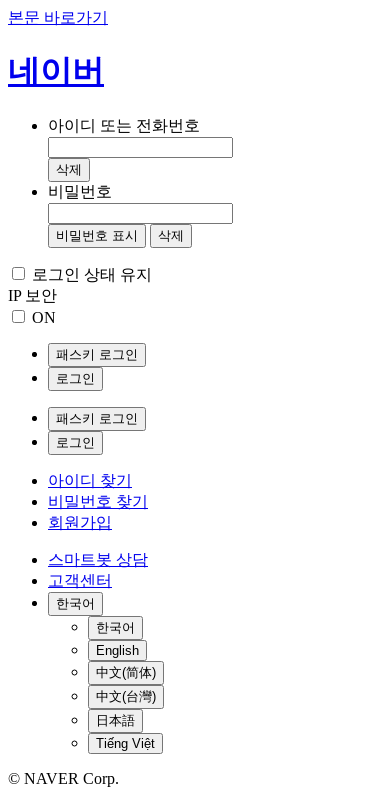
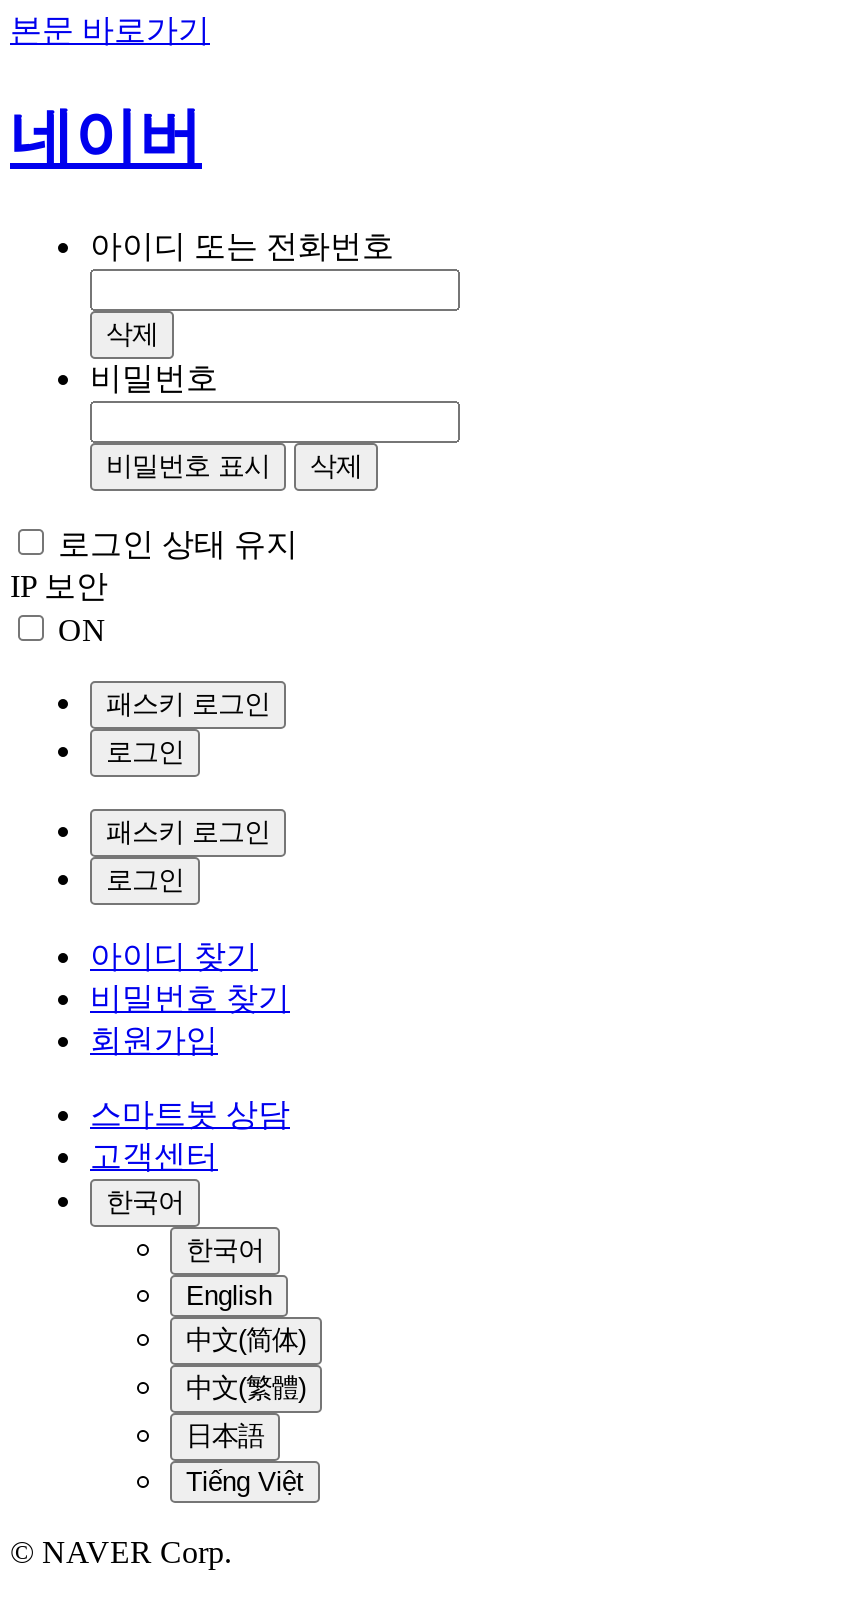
- 中文(台灣)
+ 中文(繁體)
